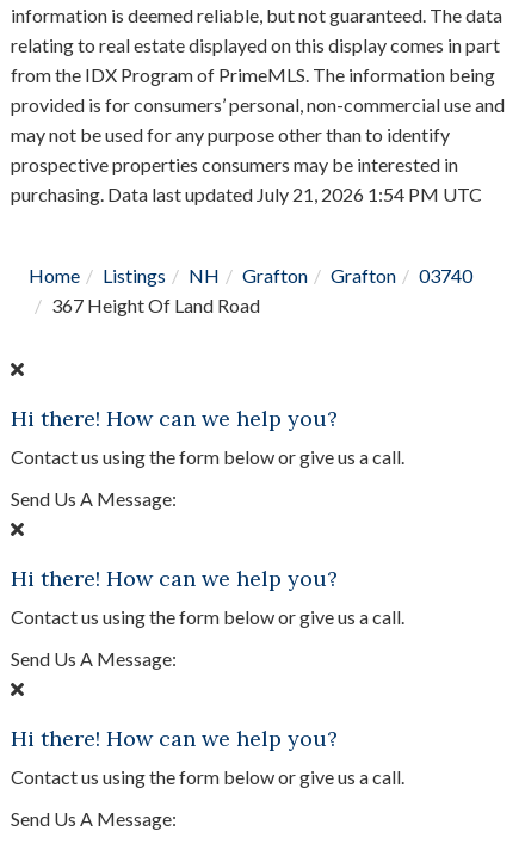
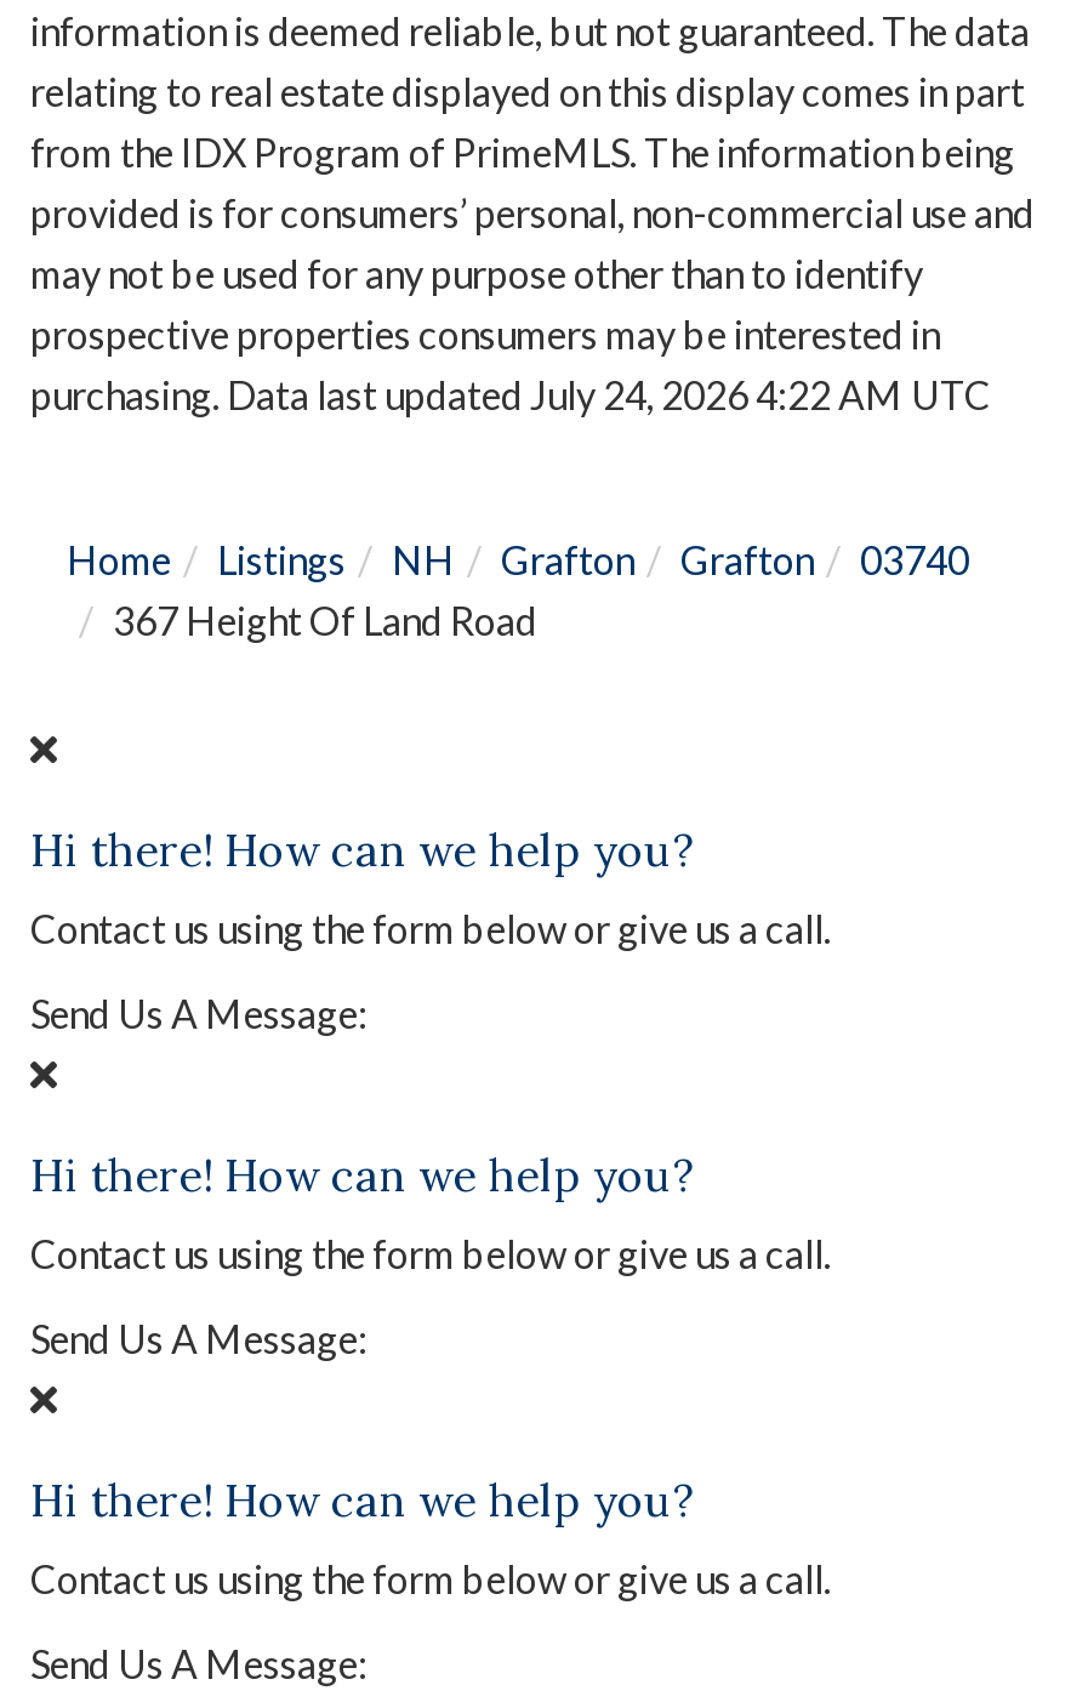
- purchasing. Data last updated July 21, 2026 1:54 PM UTC
+ purchasing. Data last updated July 24, 2026 4:22 AM UTC
